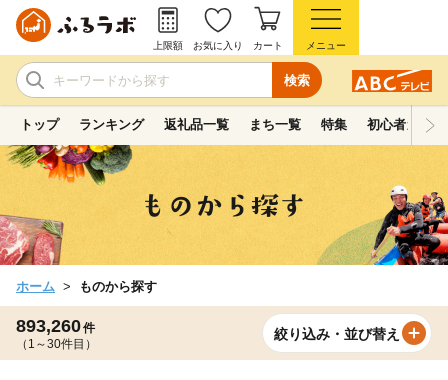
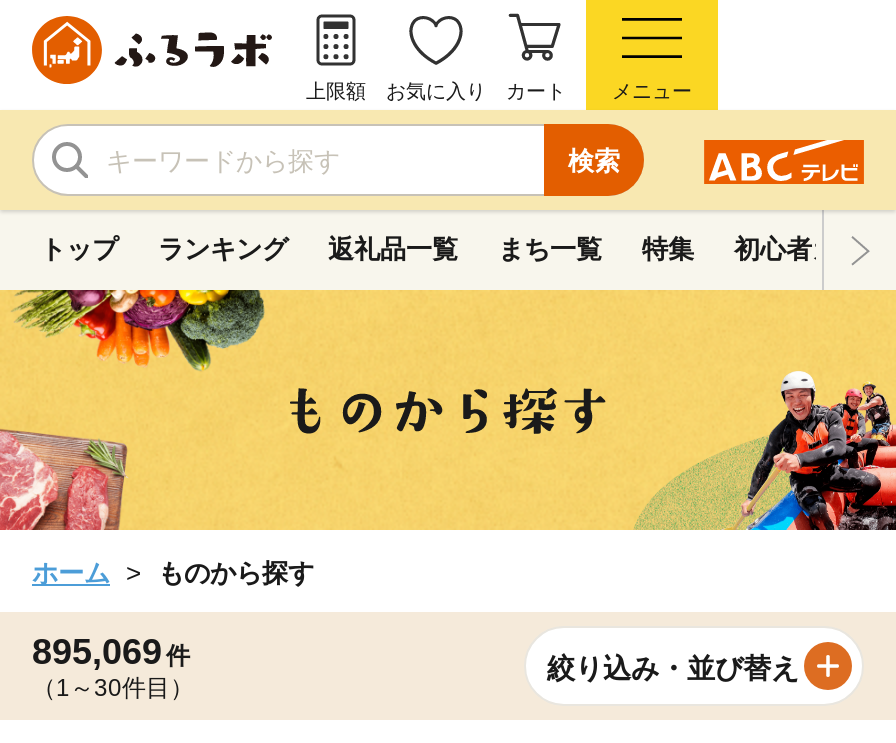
- 893,260 件
+ 895,069 件
